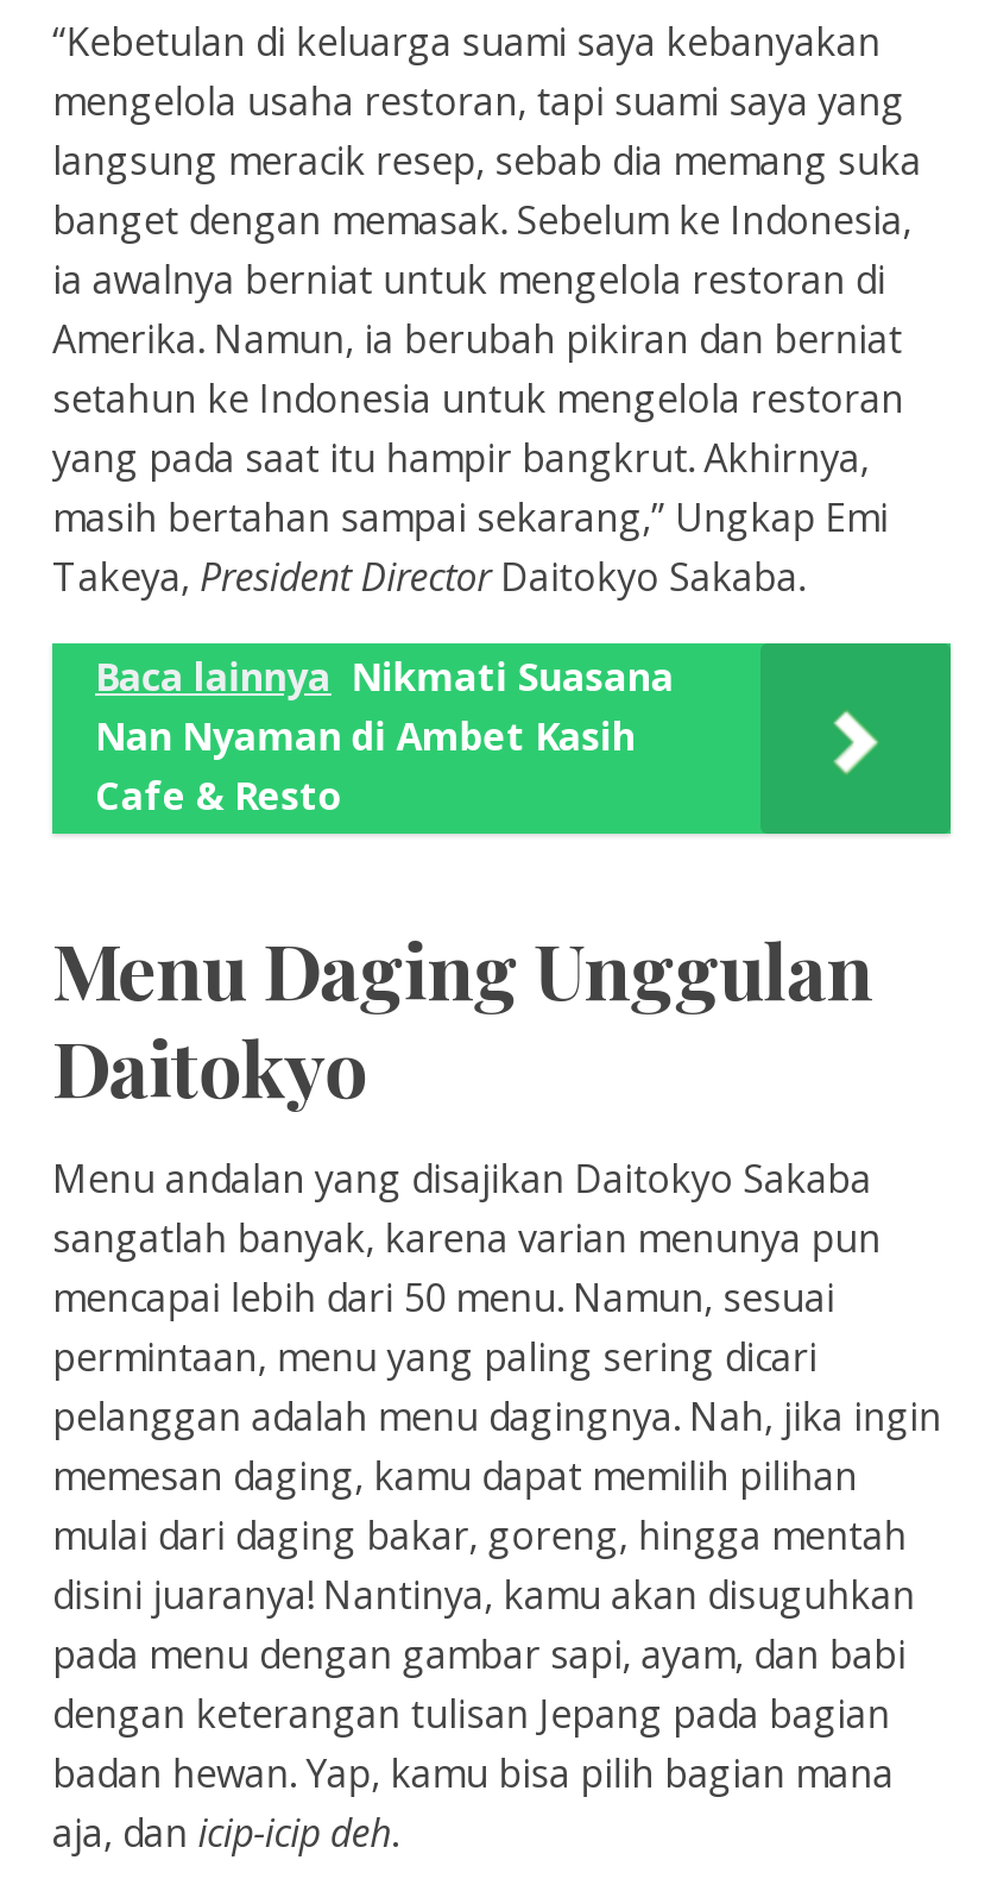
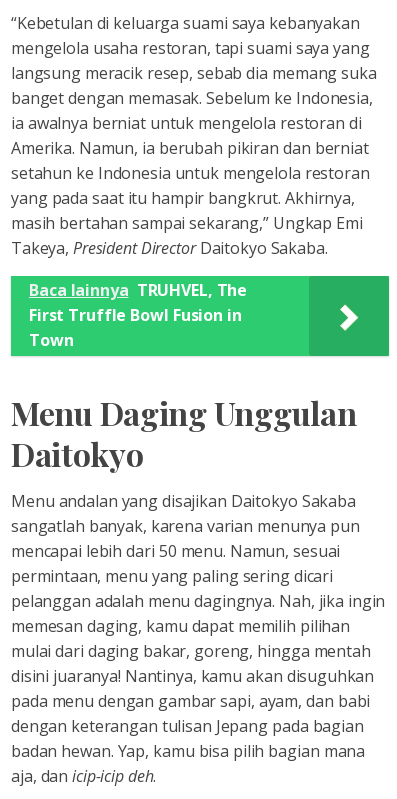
- Baca lainnya Nikmati Suasana
- Nan Nyaman di Ambet Kasih
- Cafe & Resto
+ Baca lainnya TRUHVEL, The
+ First Truffle Bowl Fusion in
+ Town
